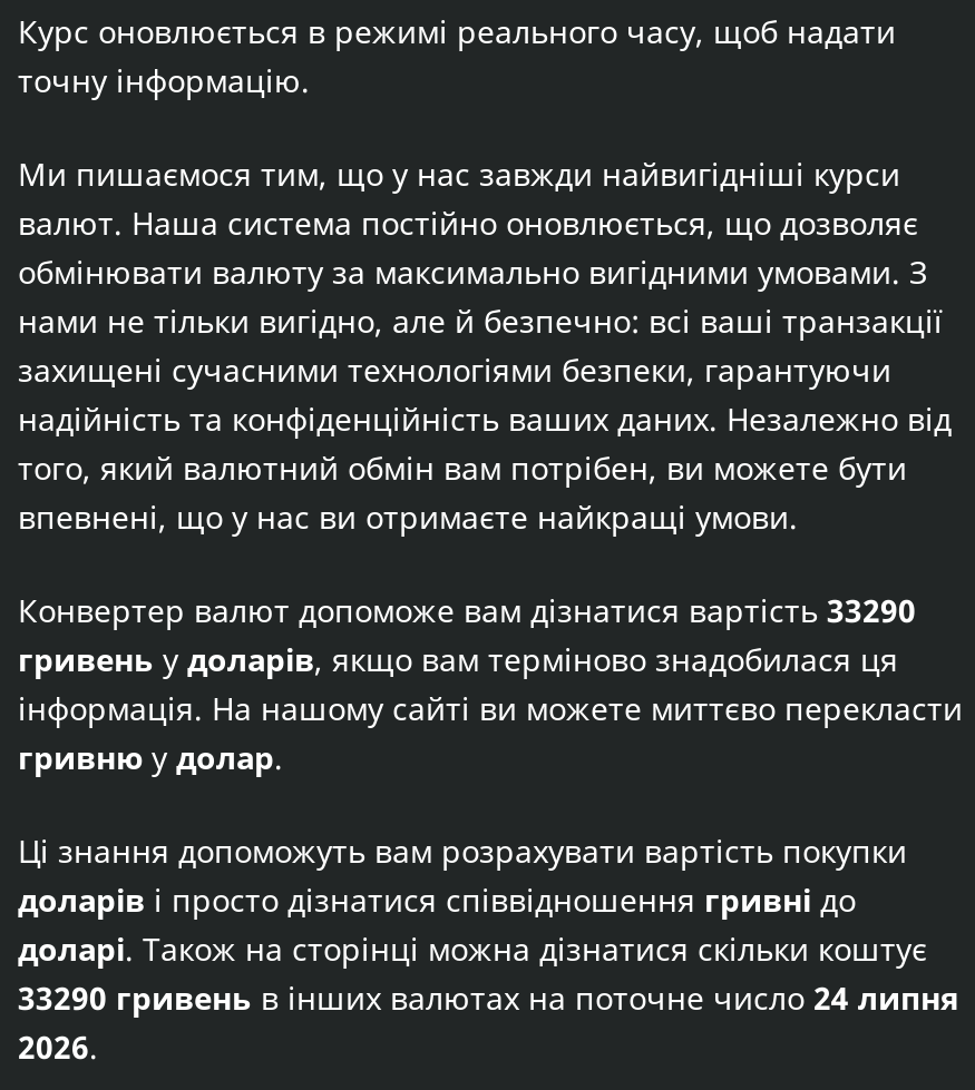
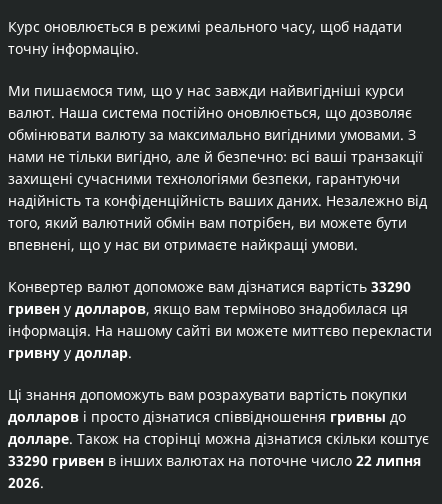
- гривень у доларів, якщо вам терміново знадобилася ця
+ гривен у долларов, якщо вам терміново знадобилася ця

- гривню у долар.
+ гривну у доллар.

- доларів і просто дізнатися співвідношення гривні до
+ долларов і просто дізнатися співвідношення гривны до

- доларі. Також на сторінці можна дізнатися скільки коштує
+ долларе. Також на сторінці можна дізнатися скільки коштує

- 33290 гривень в інших валютах на поточне число 24 липня
+ 33290 гривен в інших валютах на поточне число 22 липня
